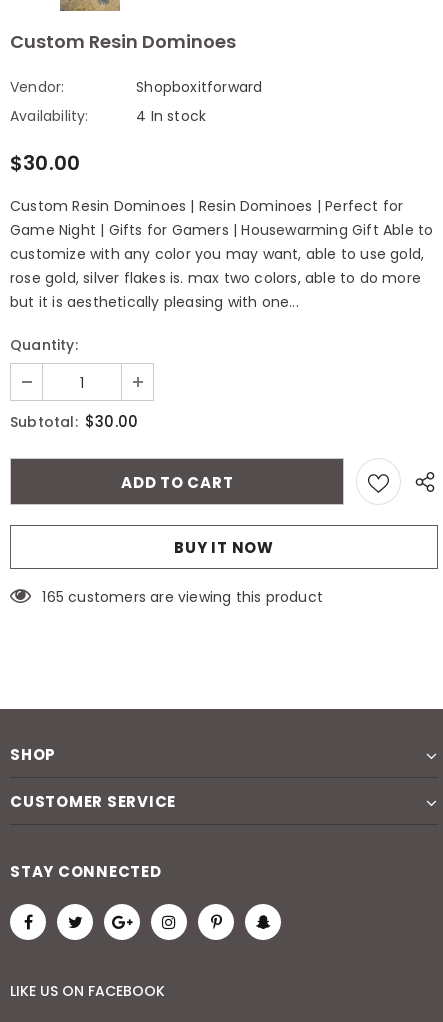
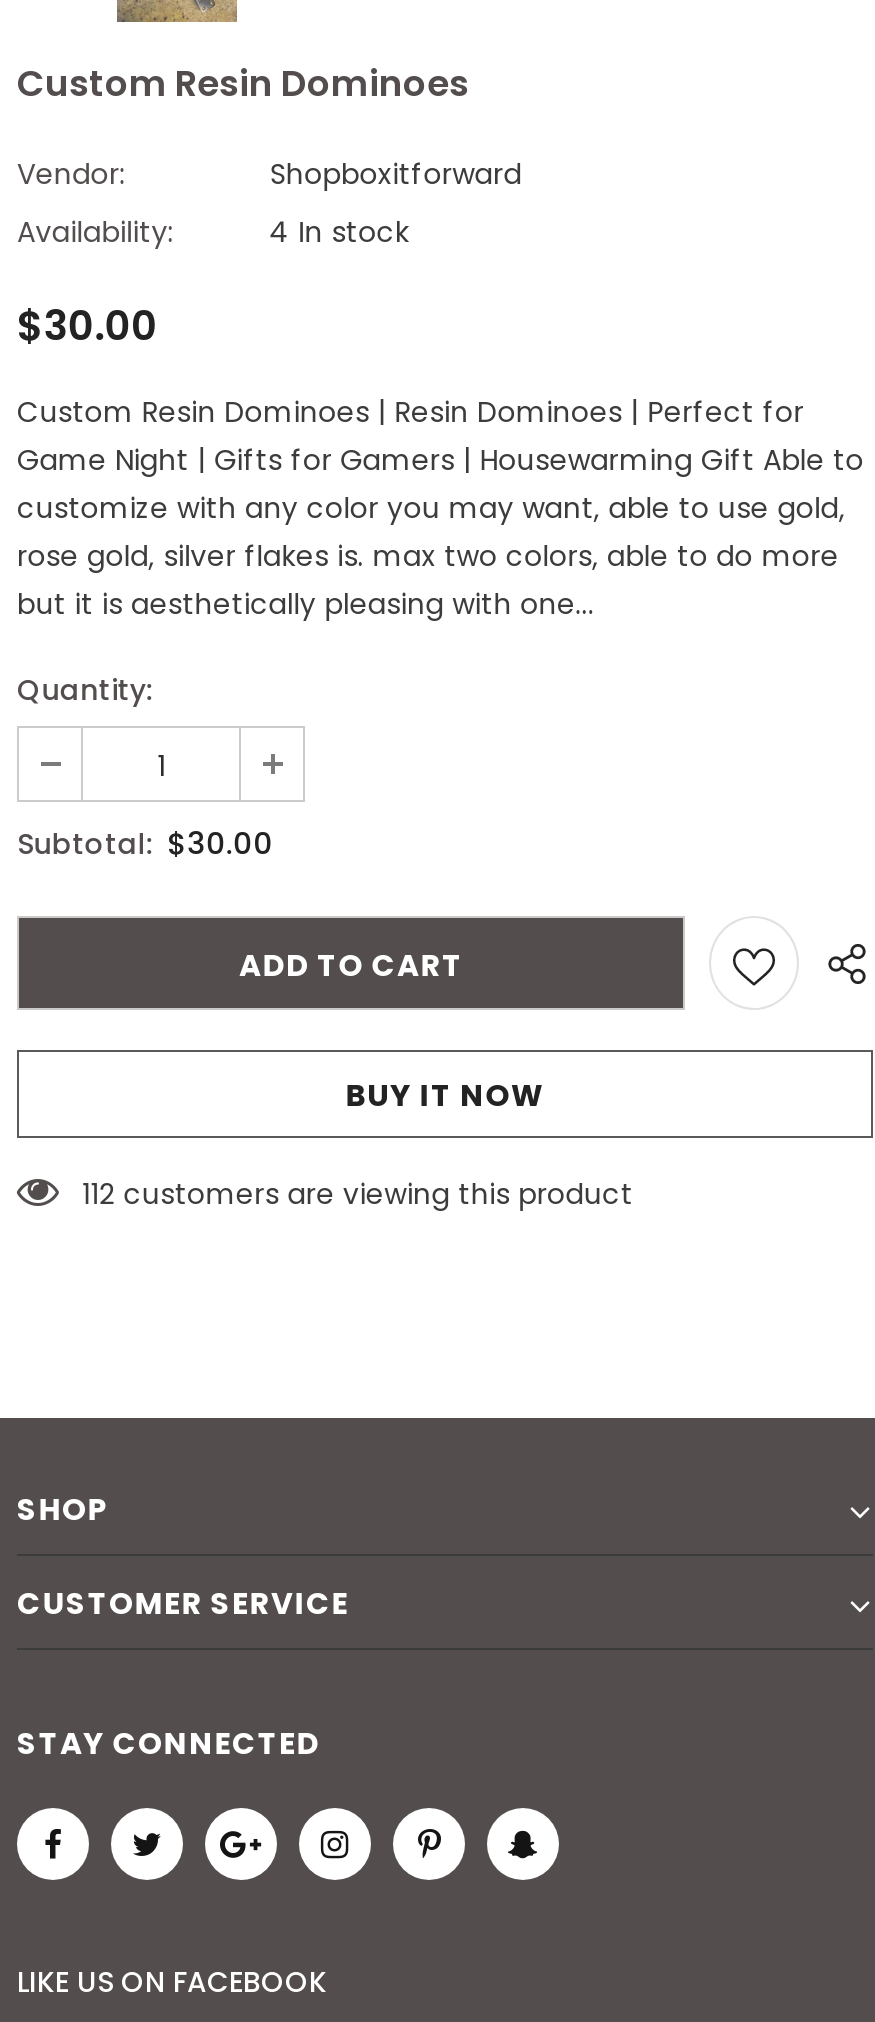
- 165 customers are viewing this product
+ 112 customers are viewing this product
